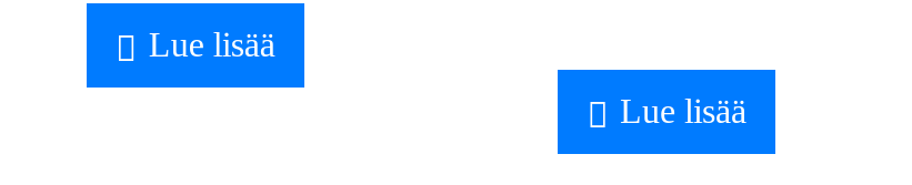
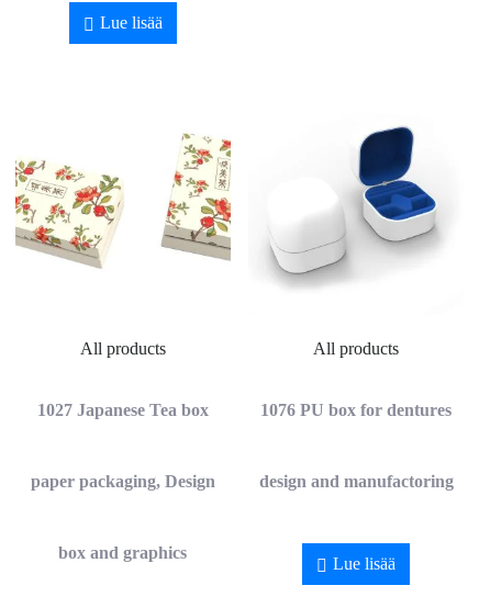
+ [image]

+ paper packaging, Design

+ All products
+ 1027 Japanese Tea box

+ box and graphics

+ [image]

+ design and manufactoring

+ All products
+ 1076 PU box for dentures

+ [image]
